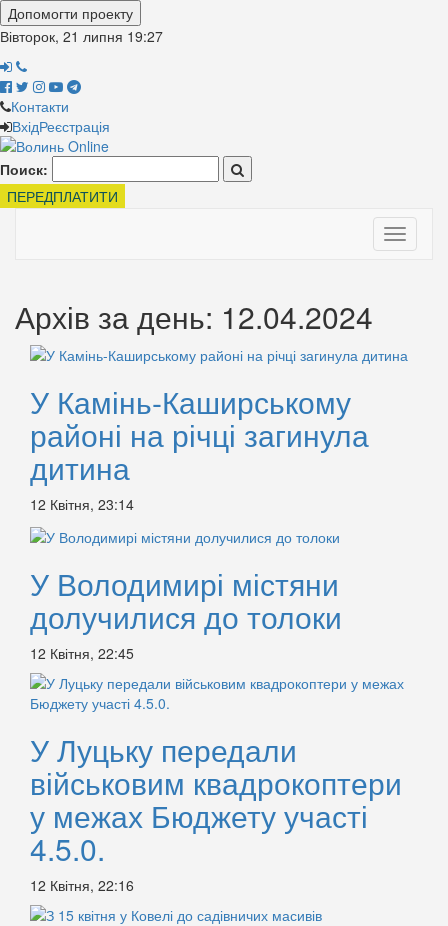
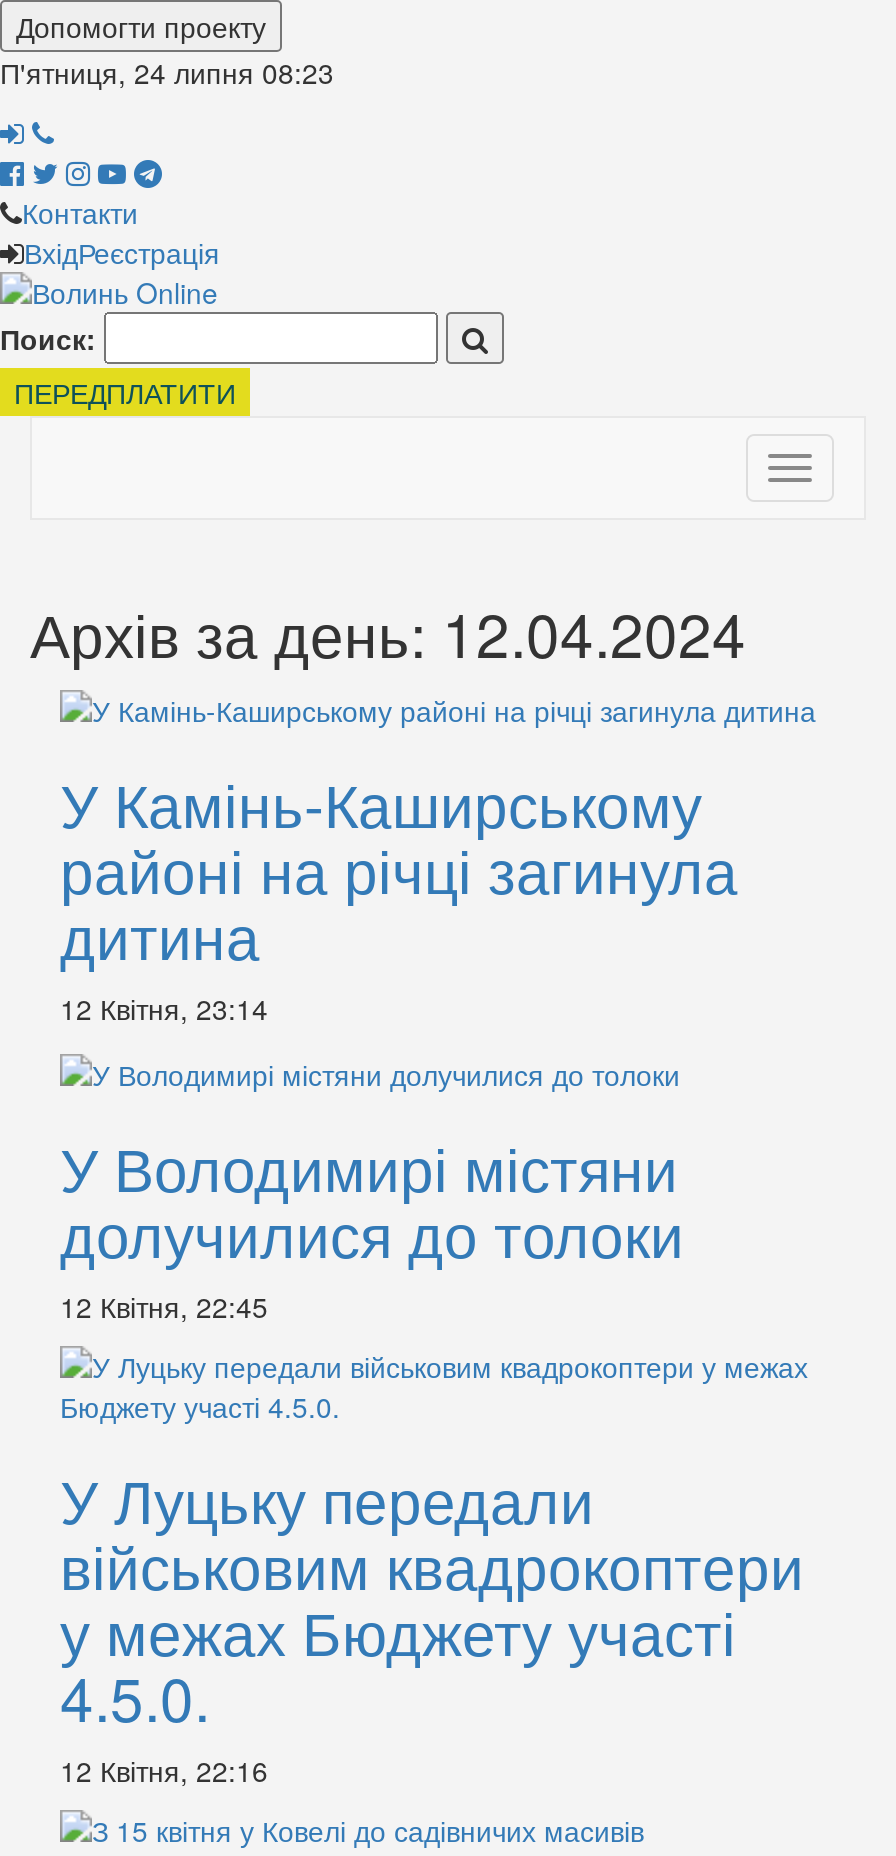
- Вівторок, 21 липня 19:27
+ П'ятниця, 24 липня 08:23
